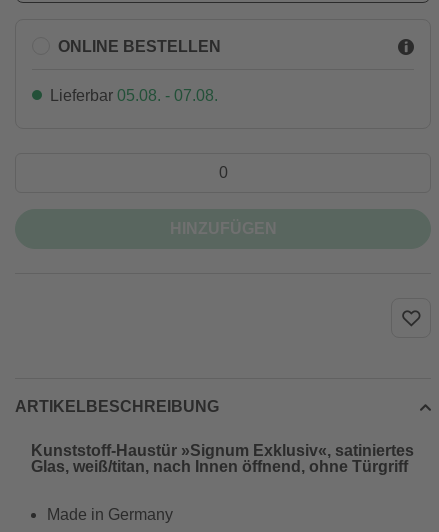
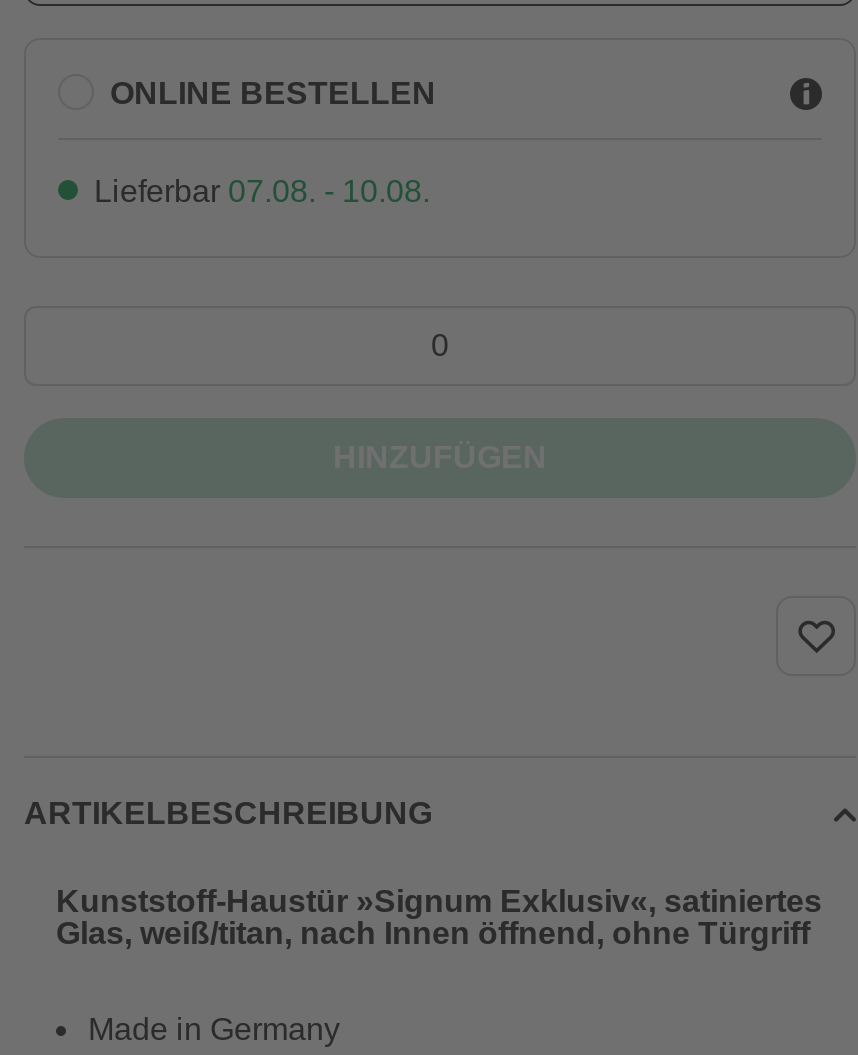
- Lieferbar 05.08. - 07.08.
+ Lieferbar 07.08. - 10.08.
